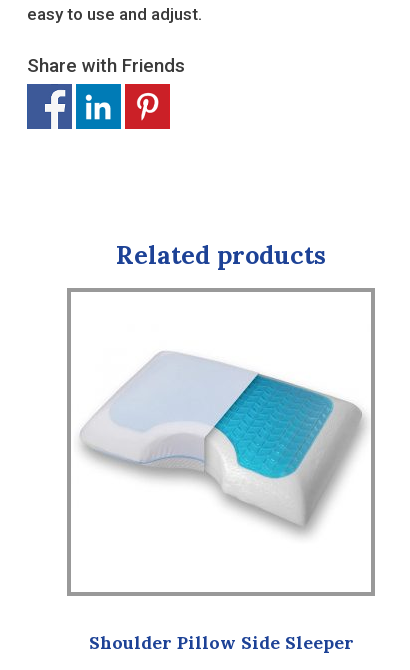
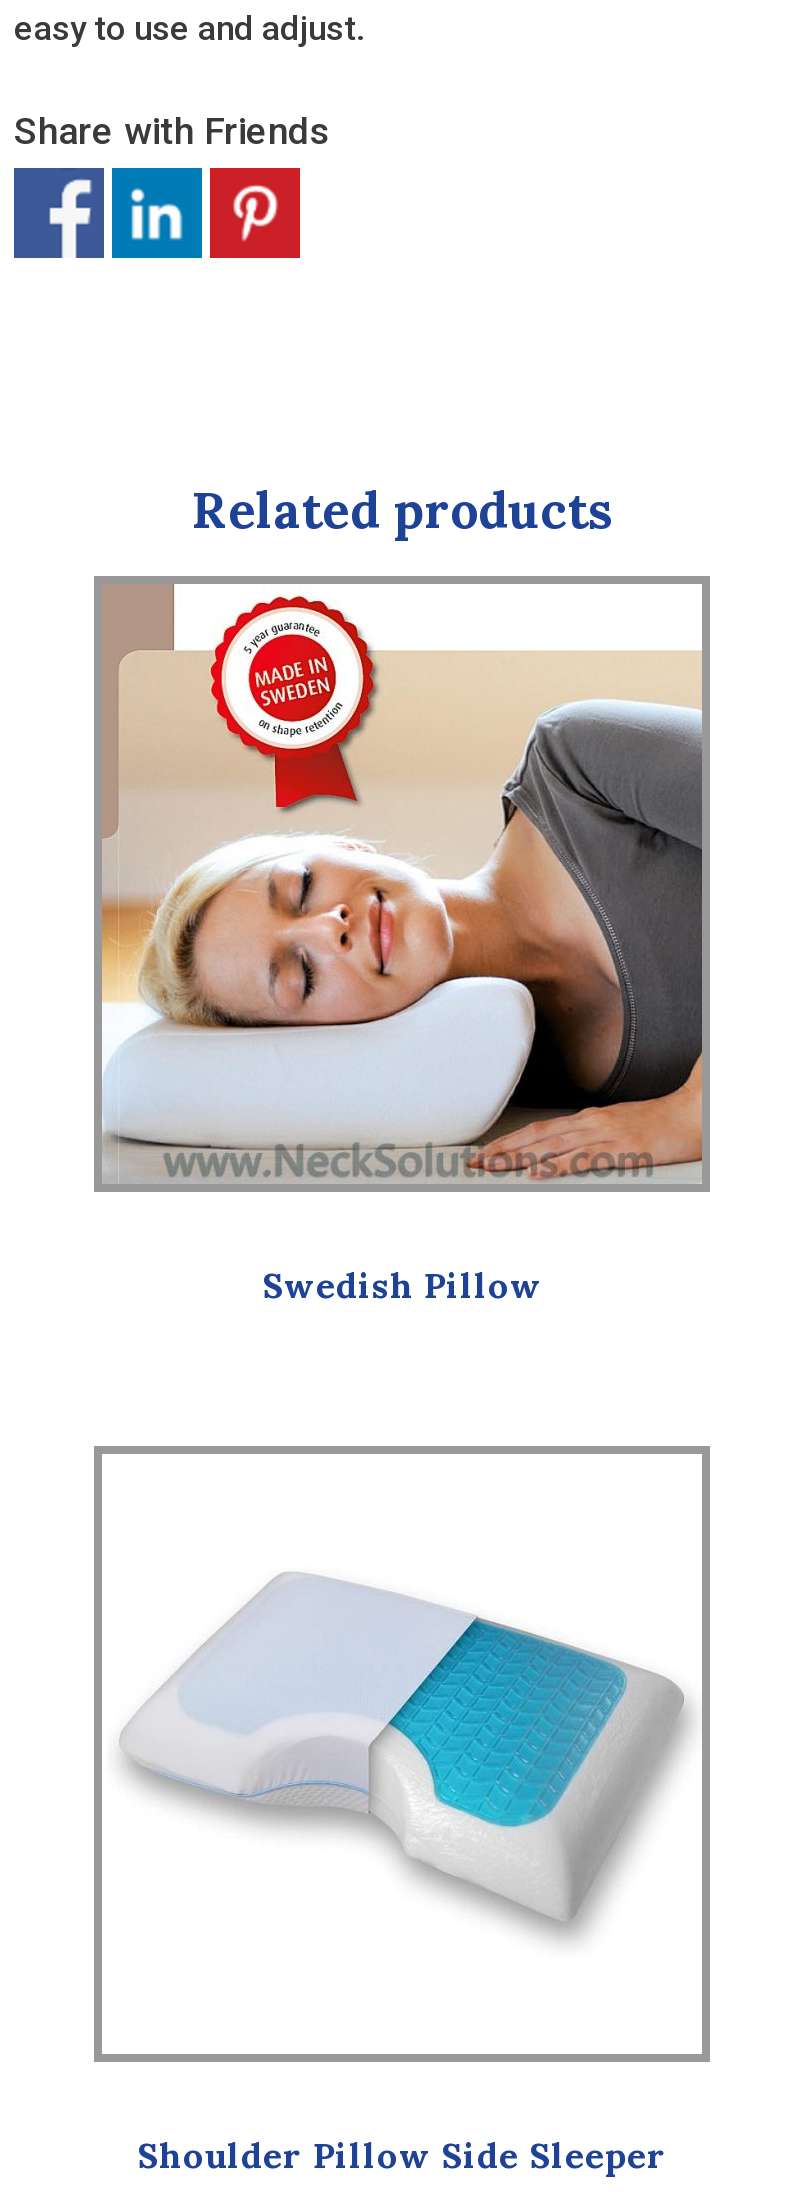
+ [image]

+ Swedish Pillow
